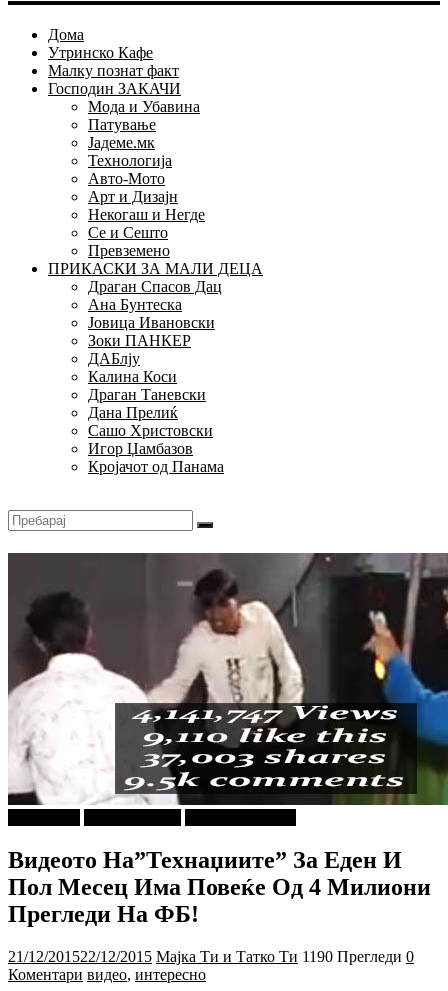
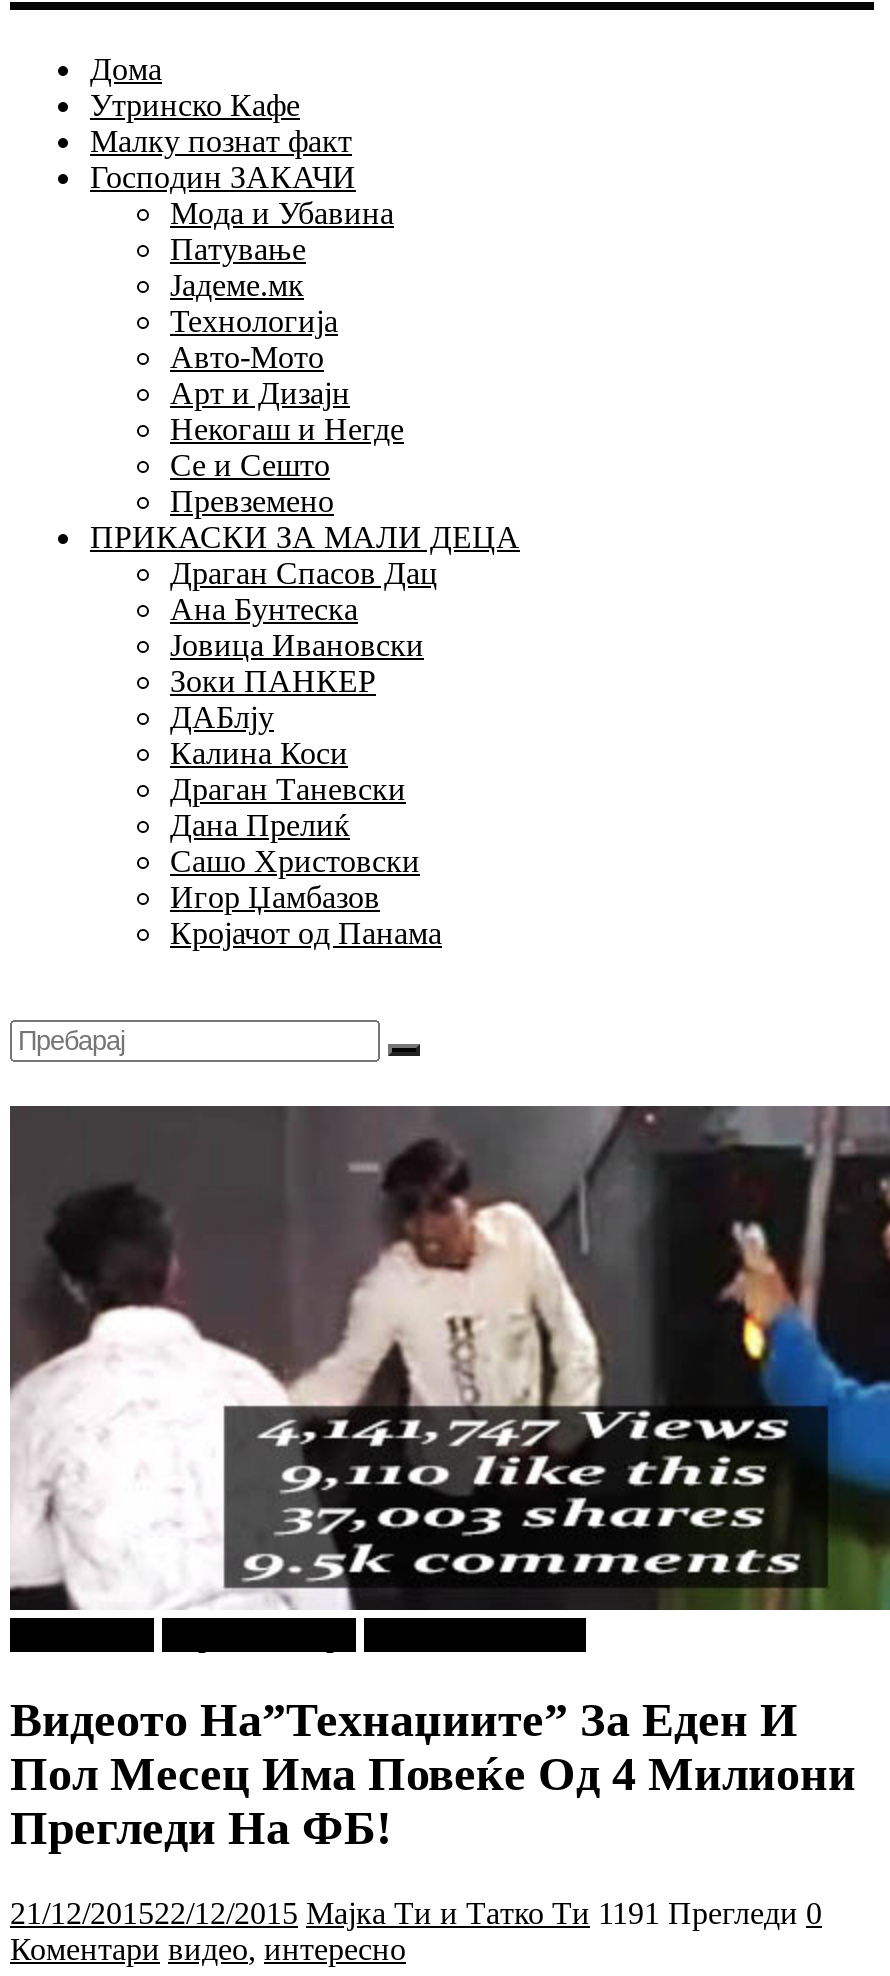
- 21/12/201522/12/2015 Мајка Ти и Татко Ти 1190 Прегледи 0
+ 21/12/201522/12/2015 Мајка Ти и Татко Ти 1191 Прегледи 0
